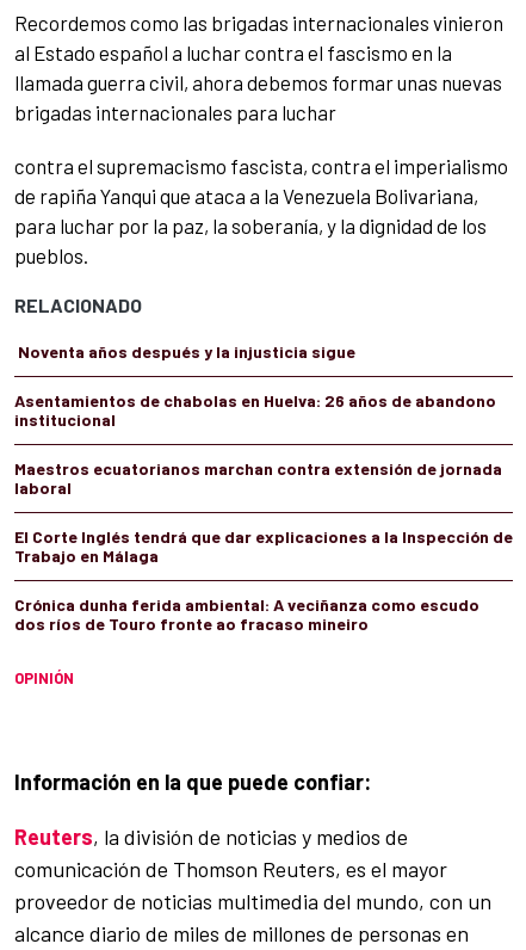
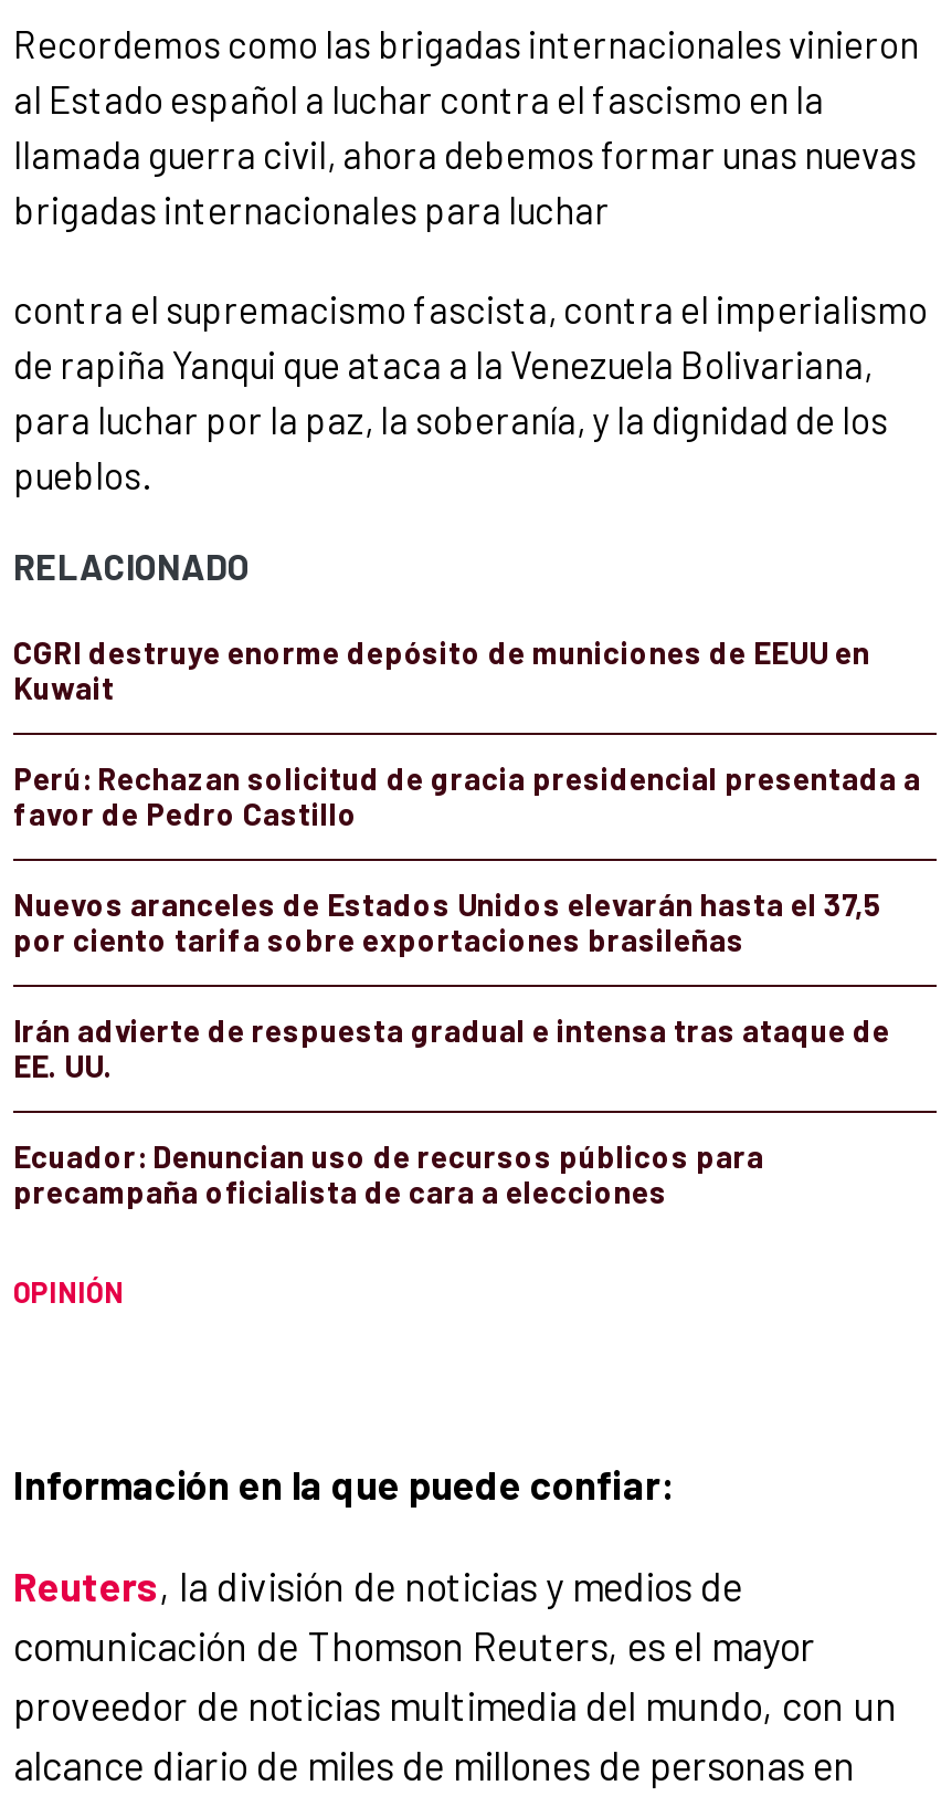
- Noventa años después y la injusticia sigue
+ CGRI destruye enorme depósito de municiones de EEUU en
+ Kuwait

- Asentamientos de chabolas en Huelva: 26 años de abandono
- institucional
+ Perú: Rechazan solicitud de gracia presidencial presentada a
+ favor de Pedro Castillo

- Maestros ecuatorianos marchan contra extensión de jornada
- laboral
+ Nuevos aranceles de Estados Unidos elevarán hasta el 37,5
+ por ciento tarifa sobre exportaciones brasileñas

- El Corte Inglés tendrá que dar explicaciones a la Inspección de
- Trabajo en Málaga
+ Irán advierte de respuesta gradual e intensa tras ataque de
+ EE. UU.

- Crónica dunha ferida ambiental: A veciñanza como escudo
- dos ríos de Touro fronte ao fracaso mineiro
+ Ecuador: Denuncian uso de recursos públicos para
+ precampaña oficialista de cara a elecciones
